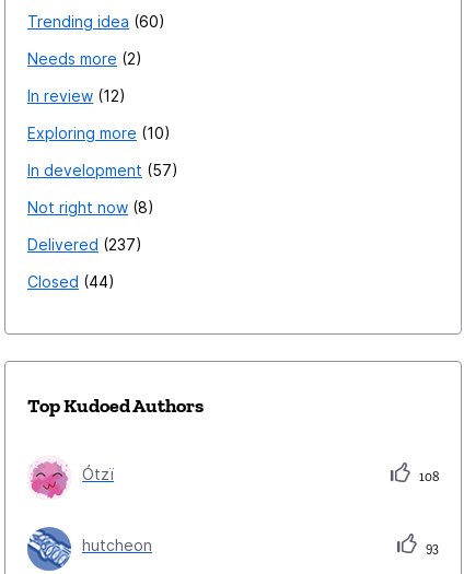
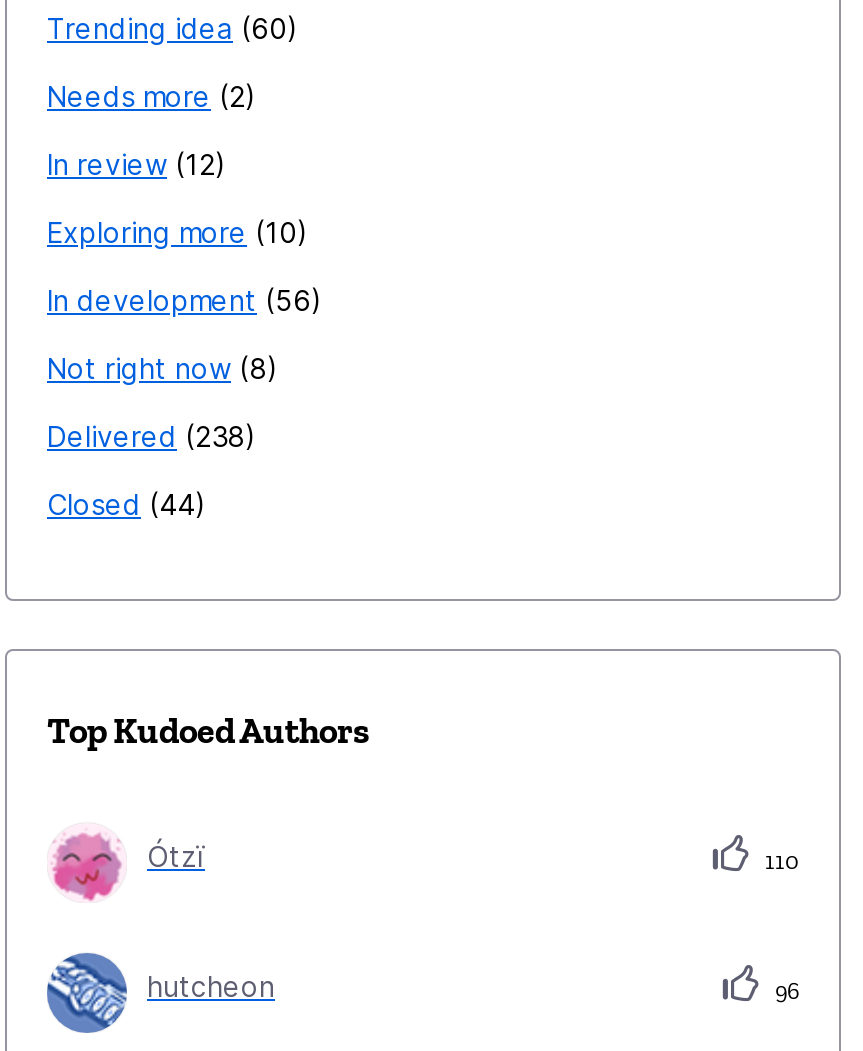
- In development 57
+ In development 56

- Delivered 237
+ Delivered 238

- 108
+ 110

- 93
+ 96
